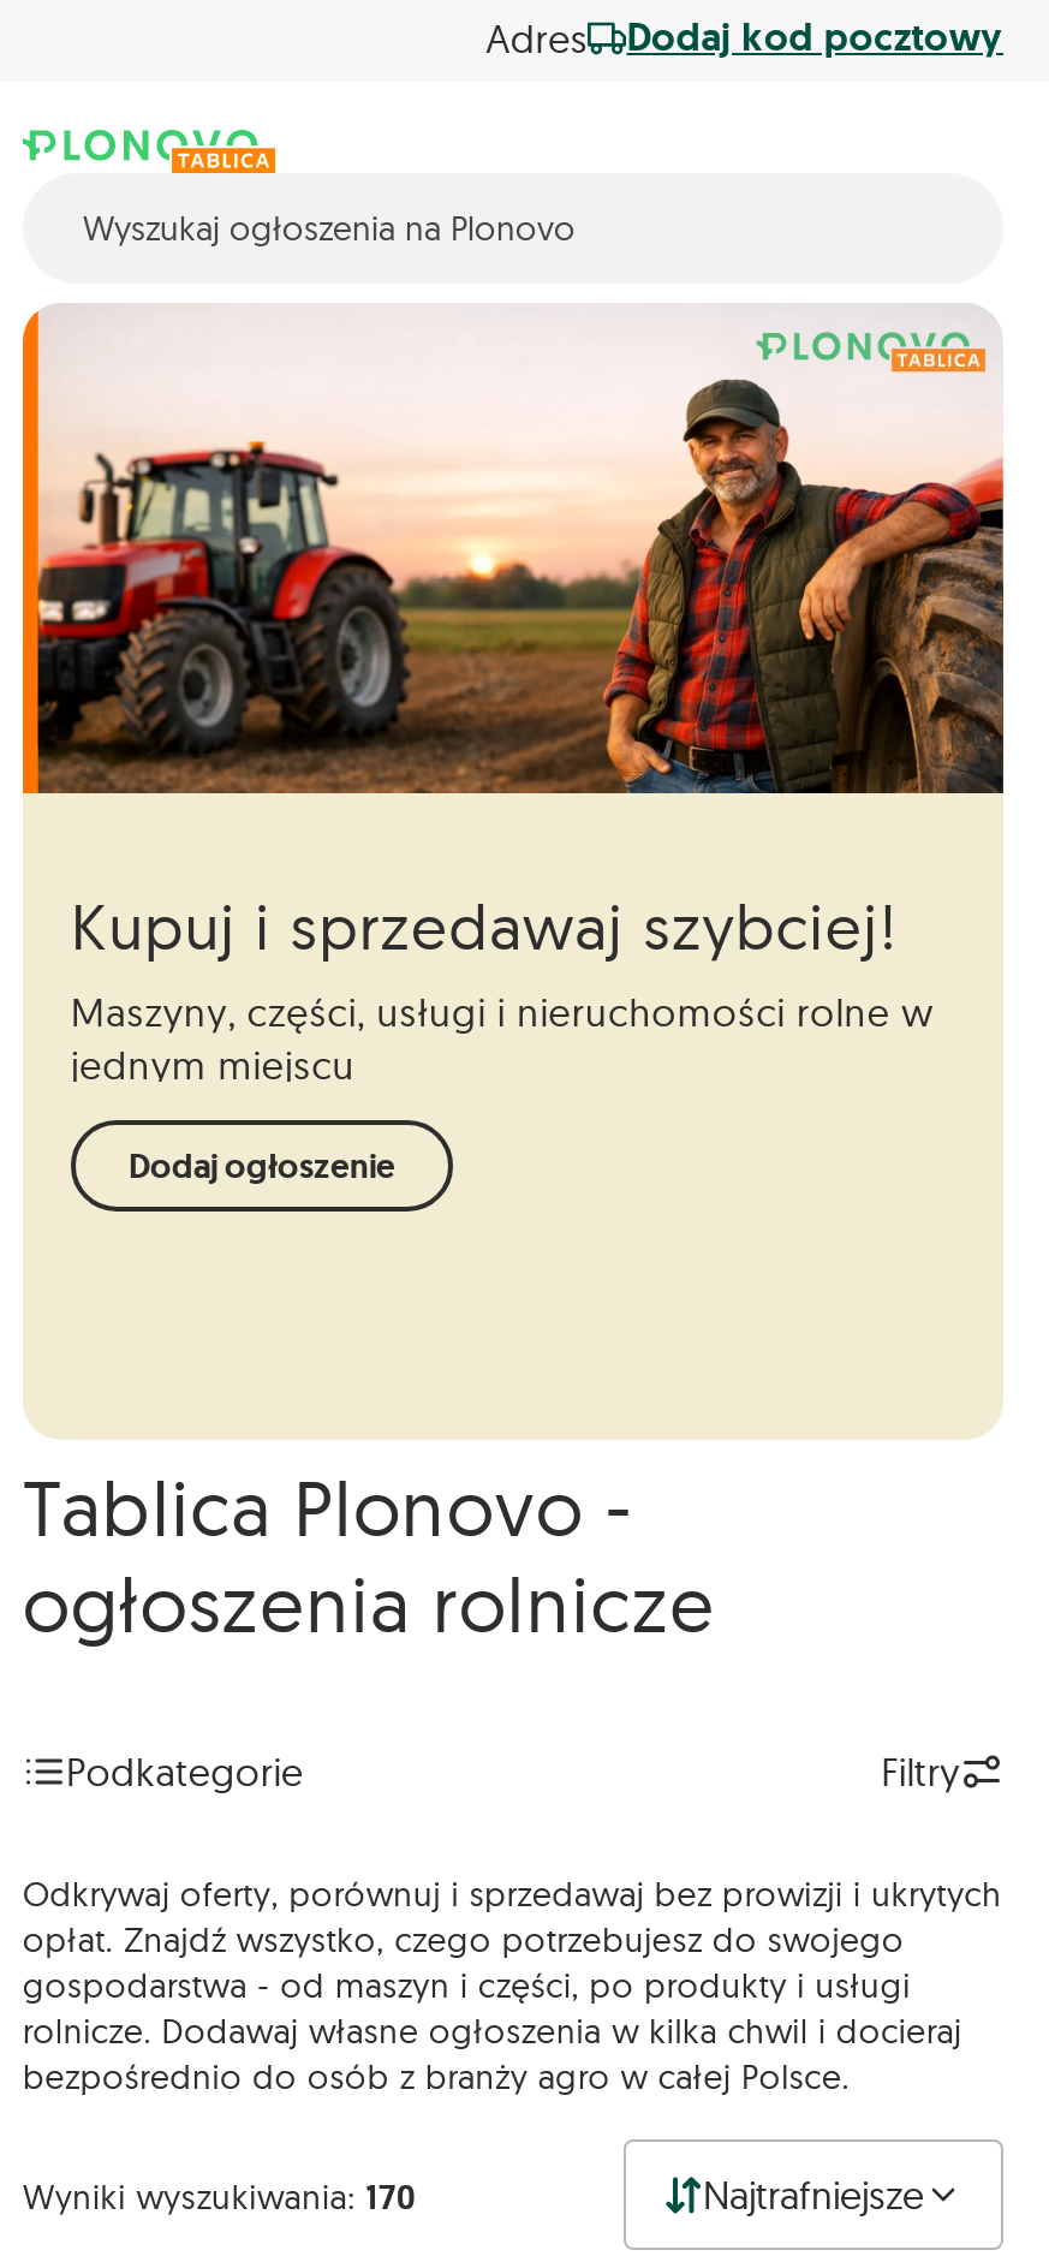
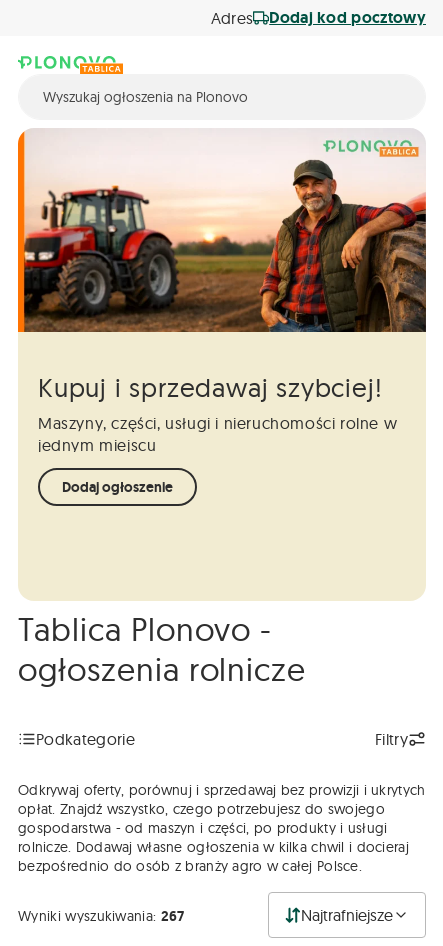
- Wyniki wyszukiwania: 170
+ Wyniki wyszukiwania: 267
